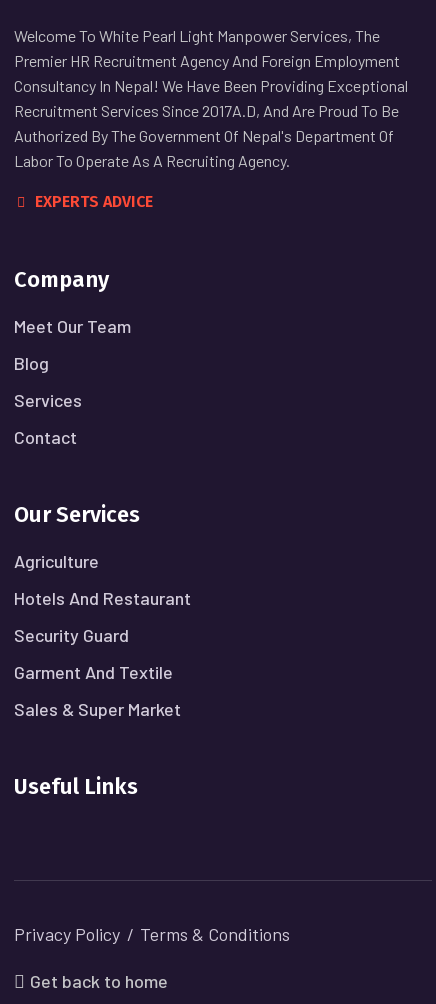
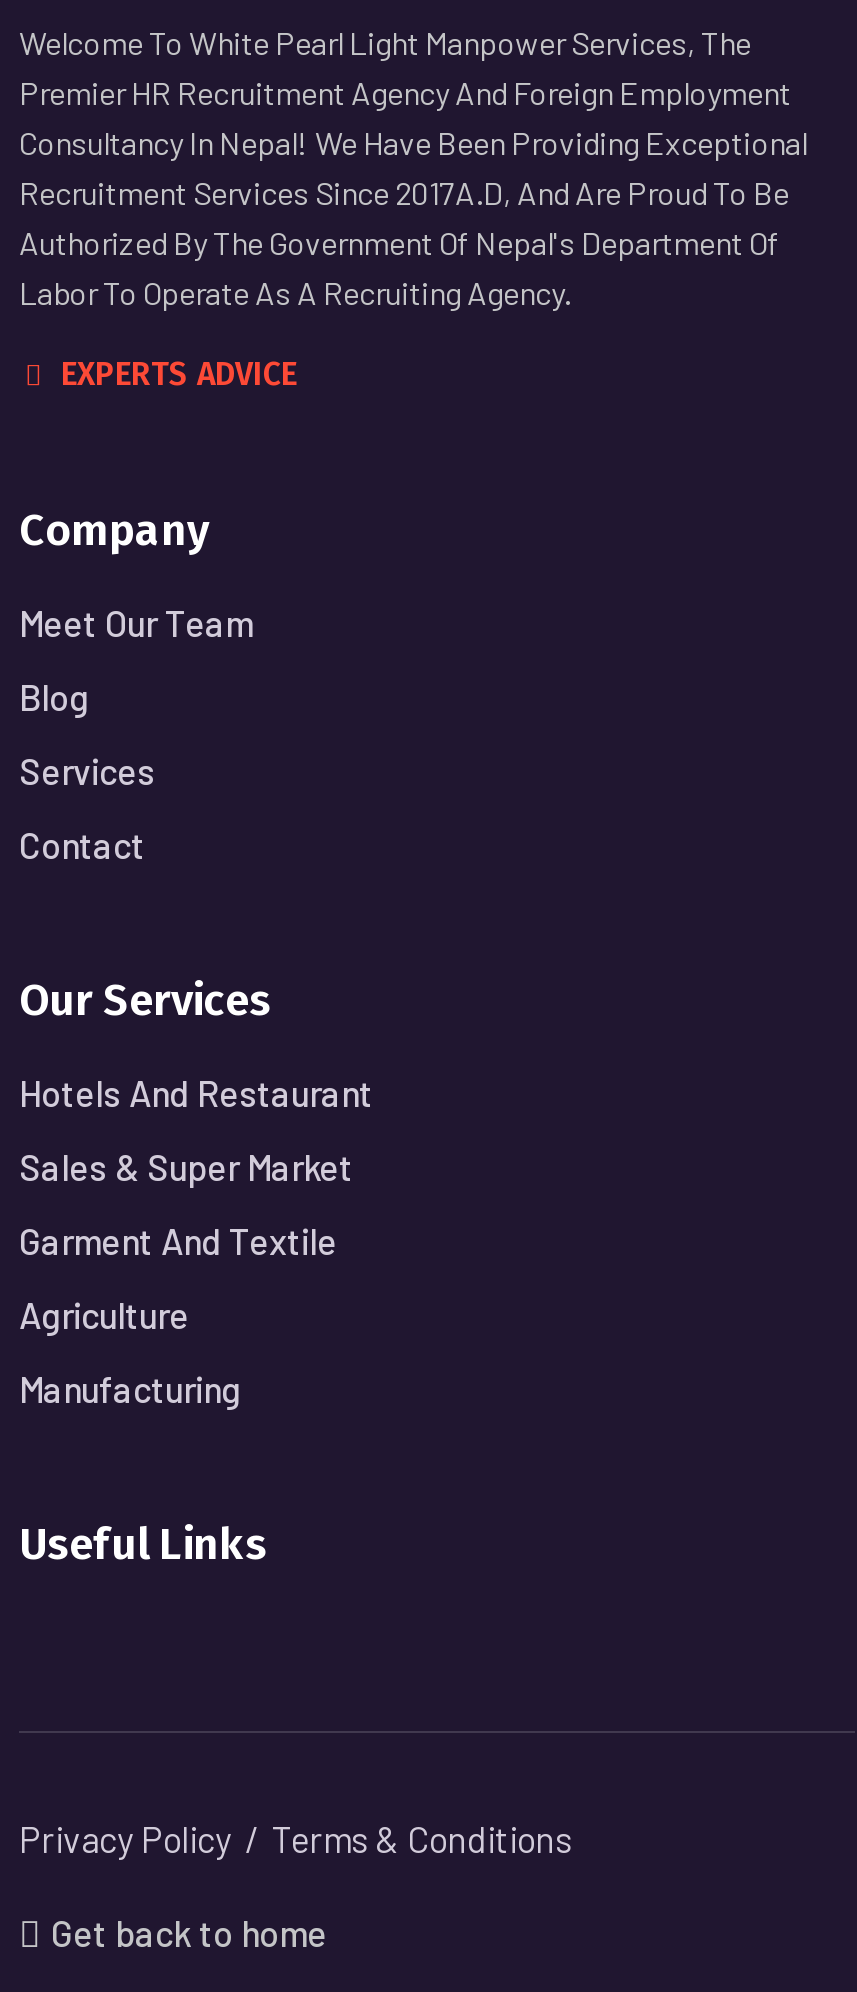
moved down: Agriculture

moved up: Hotels And Restaurant

- Security Guard
+ Manufacturing

moved up: Garment And Textile | Sales & Super Market
